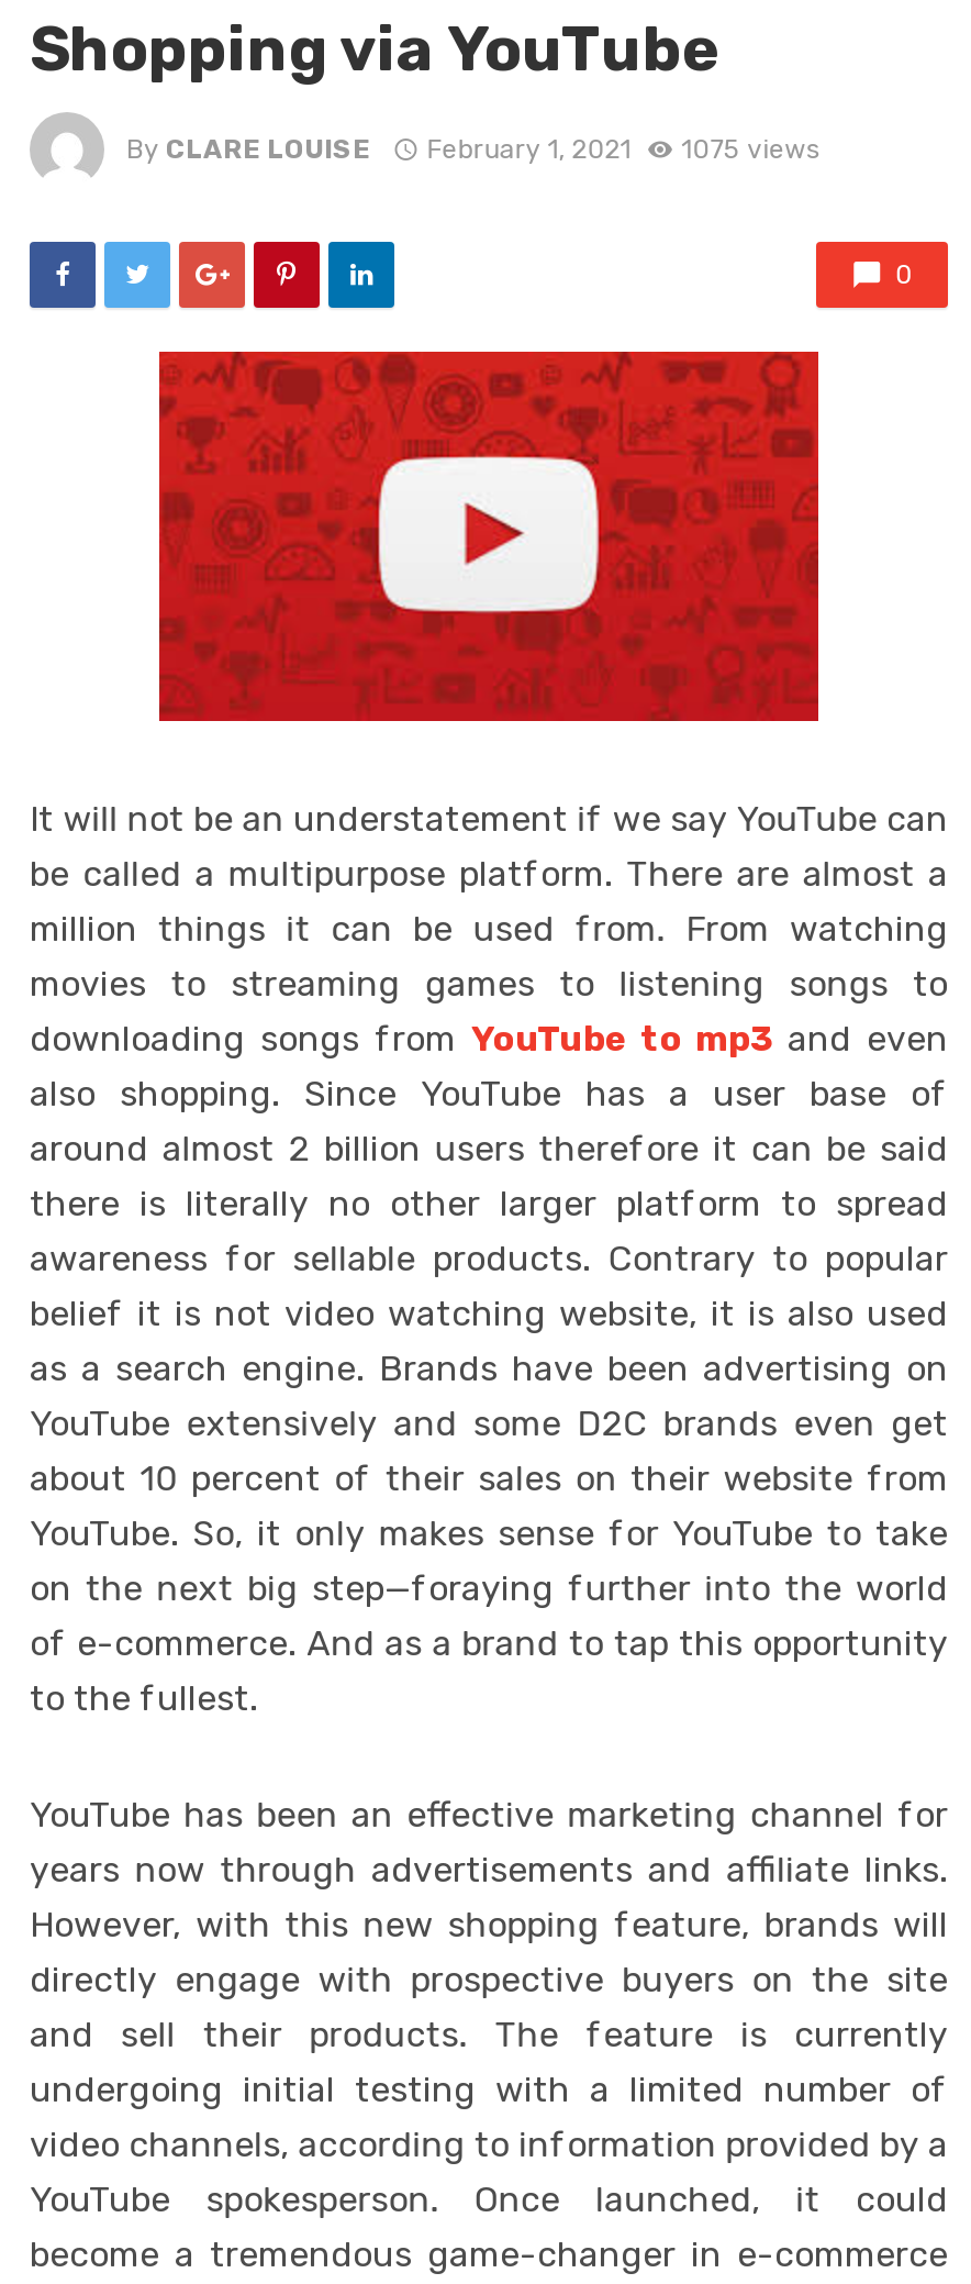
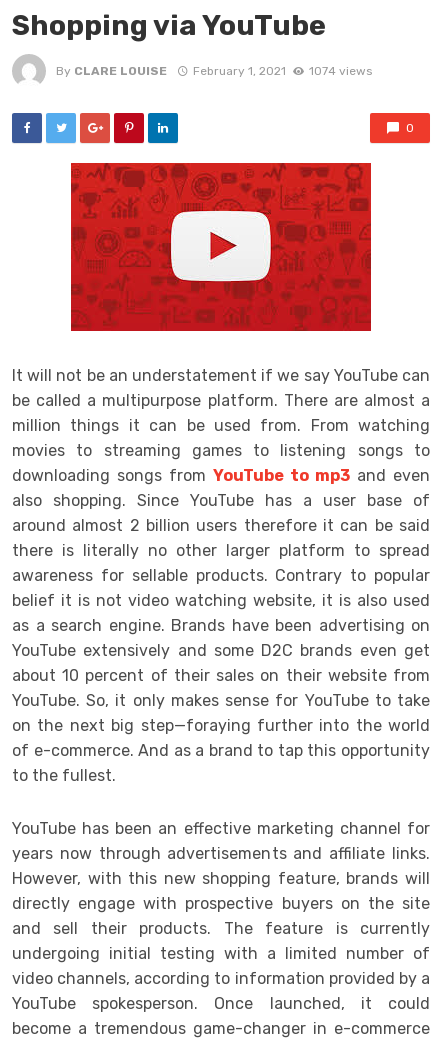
- By CLARE LOUISE February 1, 2021 1075 views
+ By CLARE LOUISE February 1, 2021 1074 views
